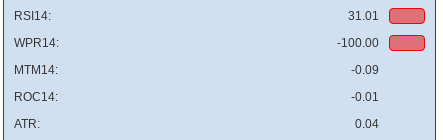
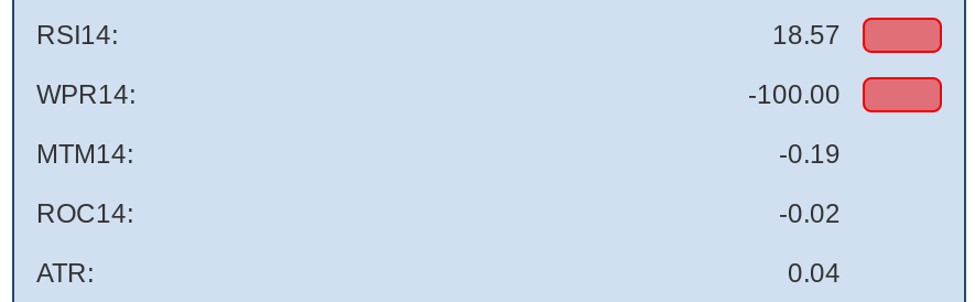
- 31.01
+ 18.57

- -0.09
+ -0.19

- -0.01
+ -0.02
